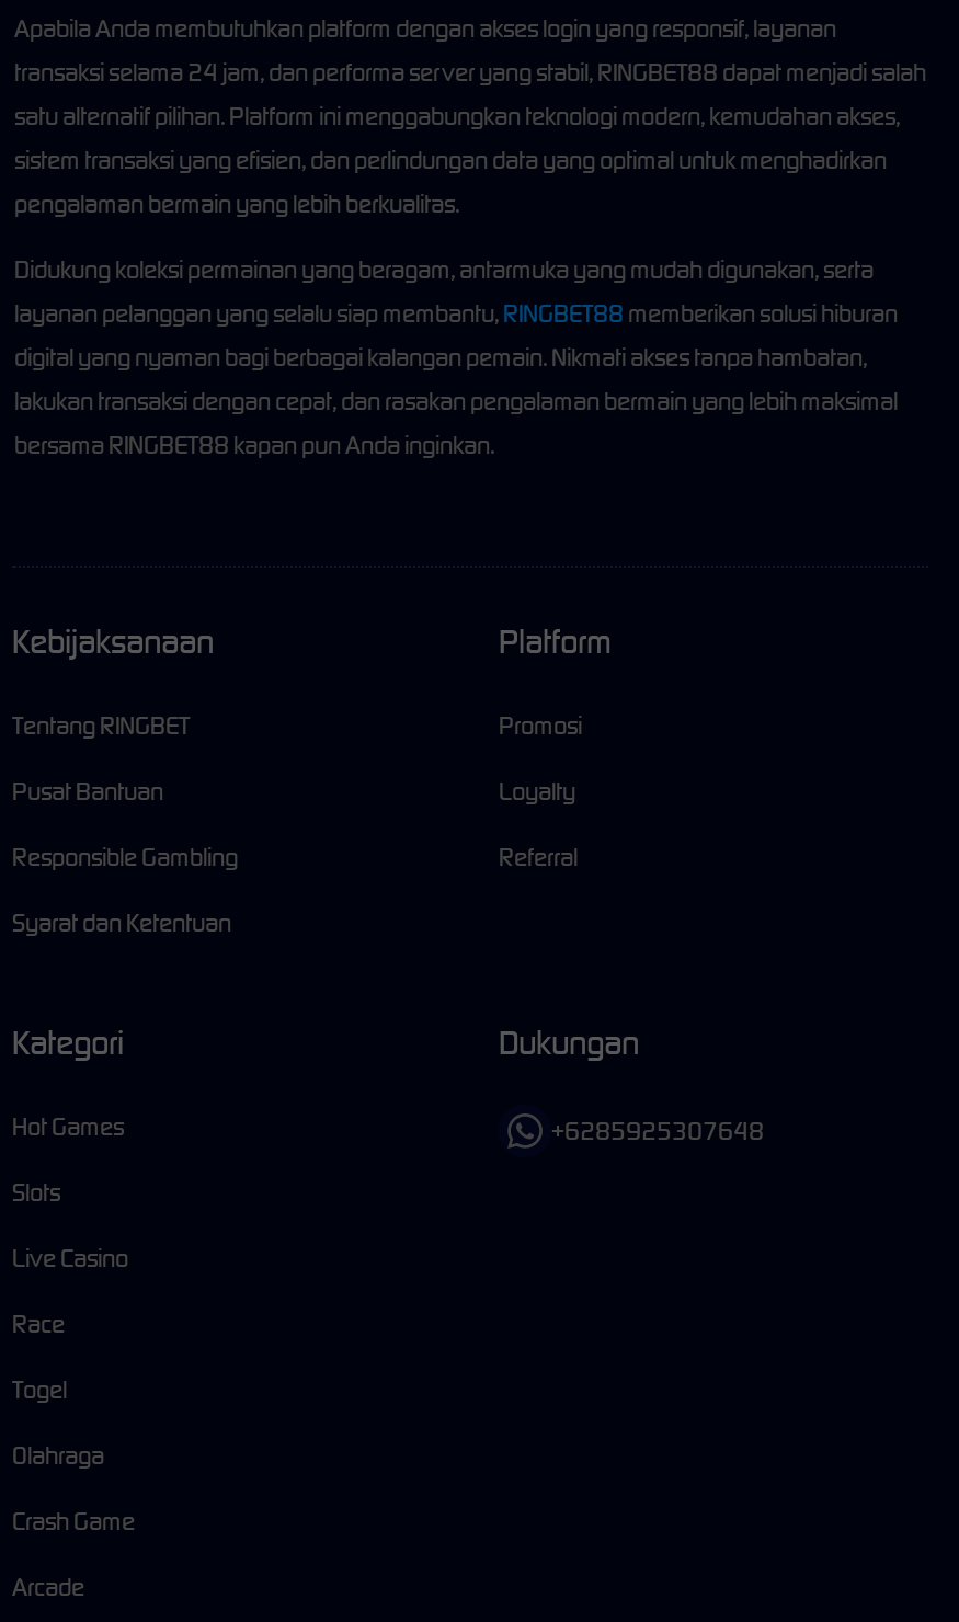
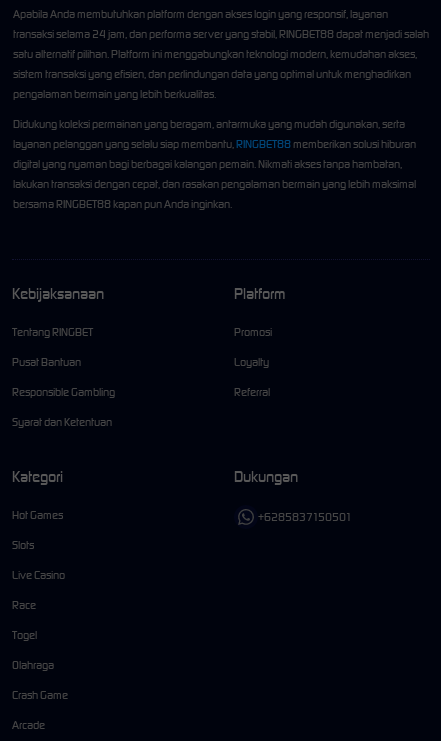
- +6285925307648
+ +6285837150501
